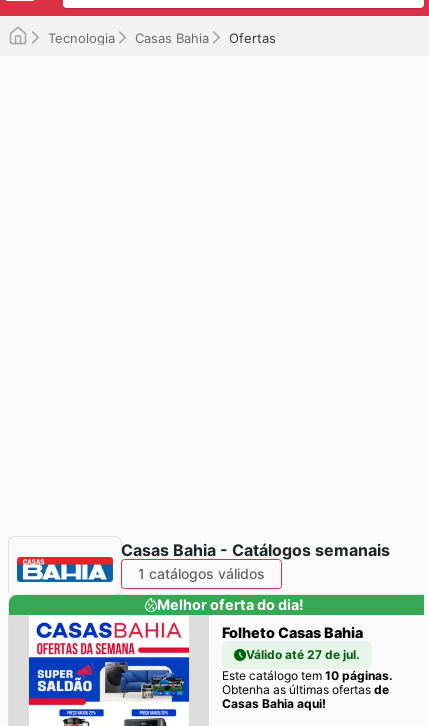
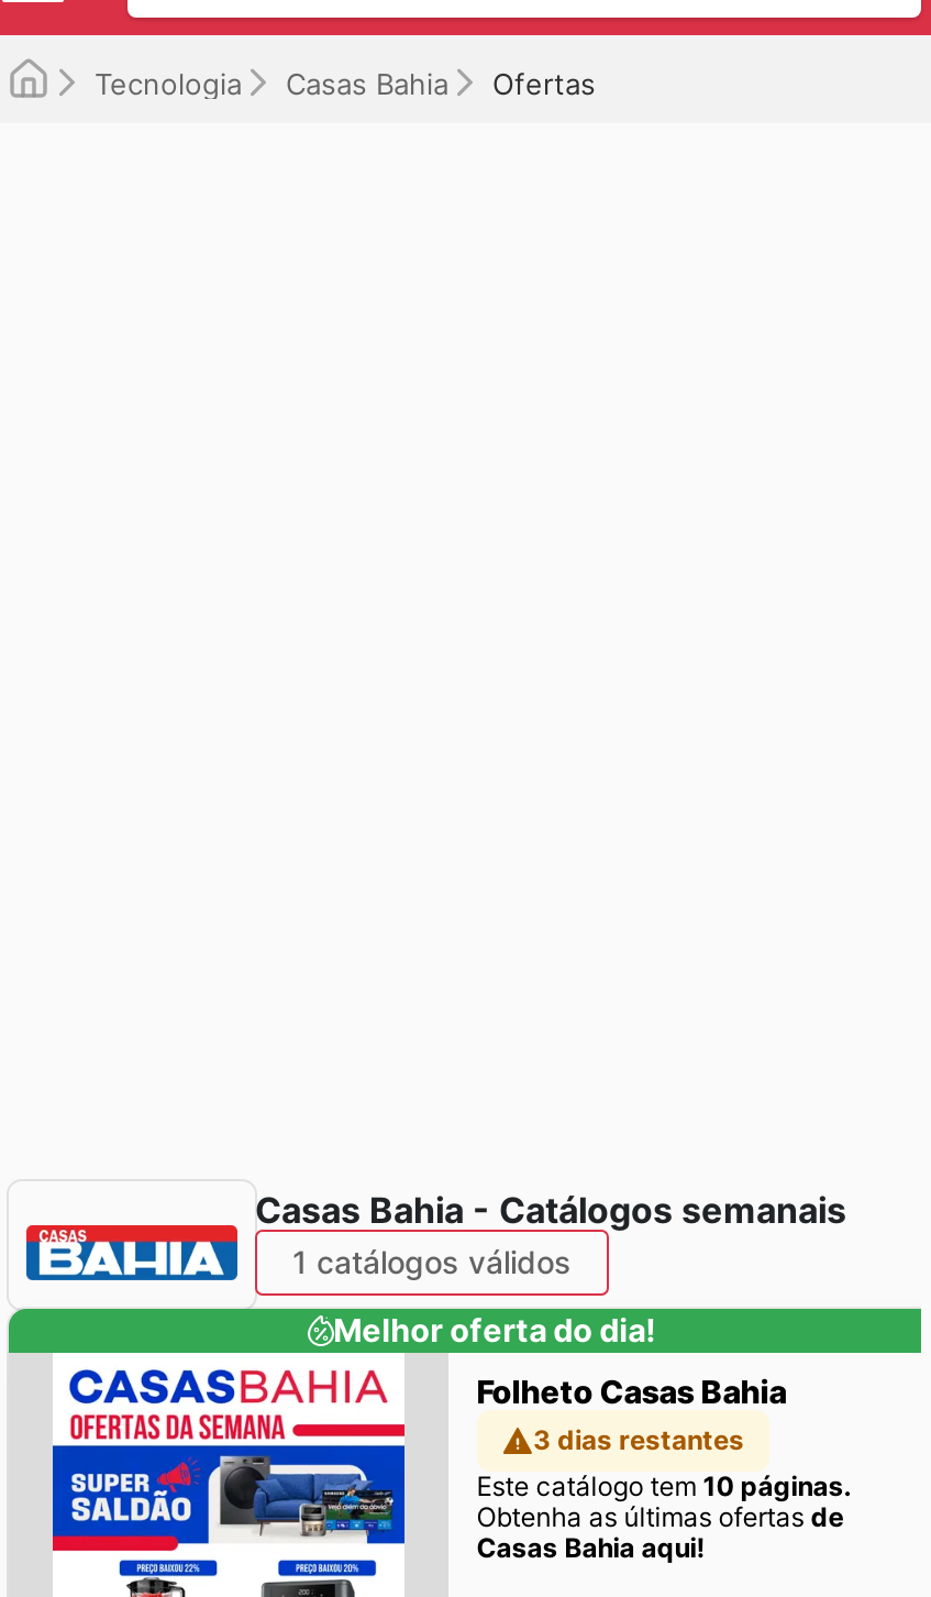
- Válido até 27 de jul.
+ 3 dias restantes
